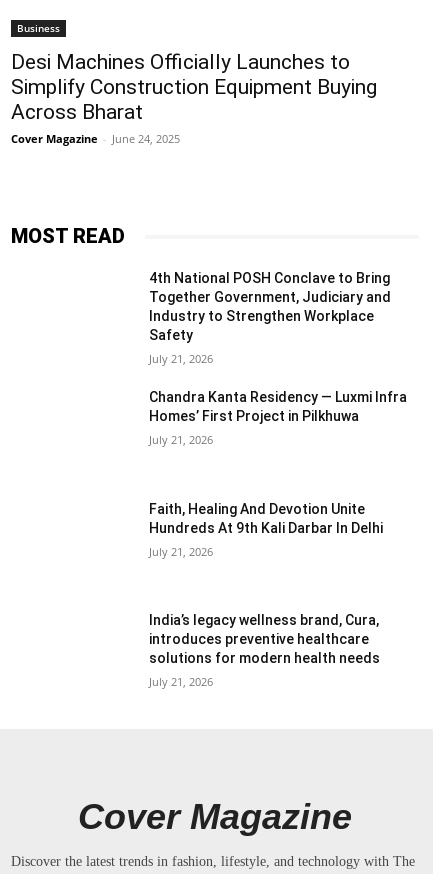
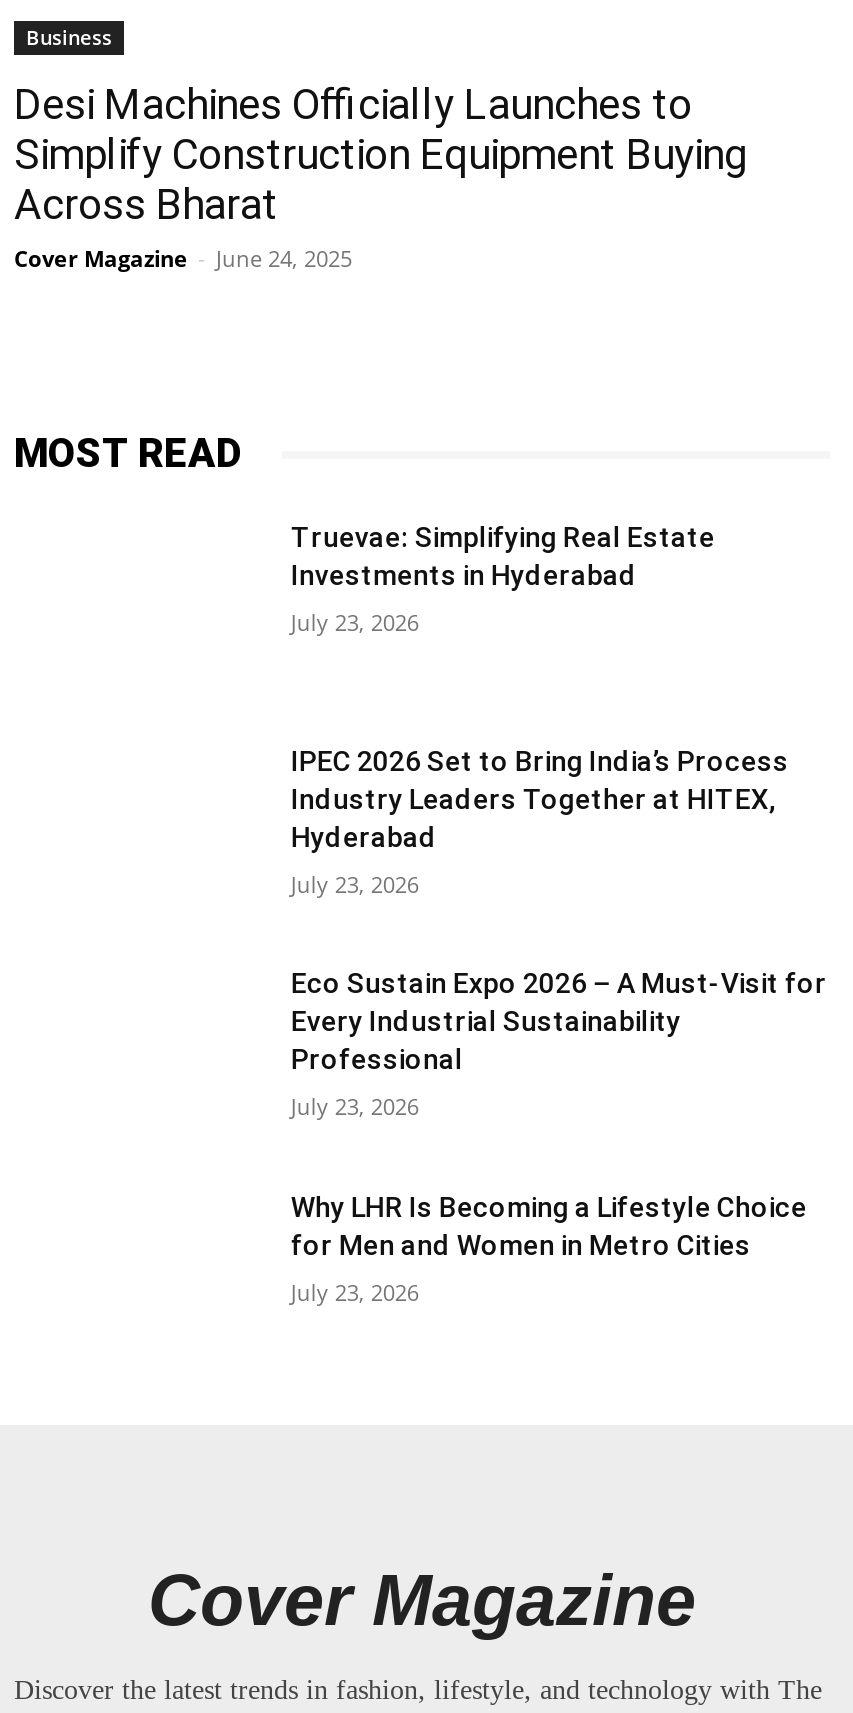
- 4th National POSH Conclave to Bring
- Together Government, Judiciary and
- Industry to Strengthen Workplace
- Safety
+ Truevae: Simplifying Real Estate
+ Investments in Hyderabad

- July 21, 2026
+ July 23, 2026

- Chandra Kanta Residency — Luxmi Infra
- Homes’ First Project in Pilkhuwa
+ IPEC 2026 Set to Bring India’s Process
+ Industry Leaders Together at HITEX,
+ Hyderabad

- July 21, 2026
+ July 23, 2026

- Faith, Healing And Devotion Unite
- Hundreds At 9th Kali Darbar In Delhi
+ Eco Sustain Expo 2026 – A Must-Visit for
+ Every Industrial Sustainability
+ Professional

- July 21, 2026
+ July 23, 2026

- India’s legacy wellness brand, Cura,
- introduces preventive healthcare
- solutions for modern health needs
+ Why LHR Is Becoming a Lifestyle Choice
+ for Men and Women in Metro Cities

- July 21, 2026
+ July 23, 2026
